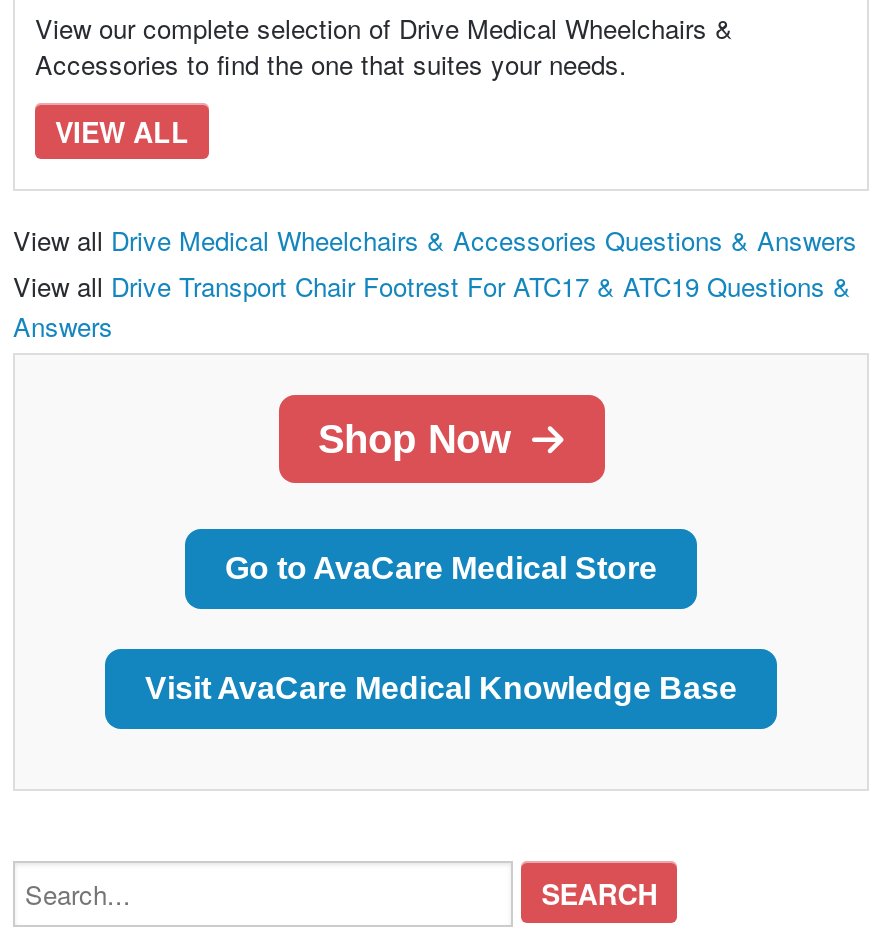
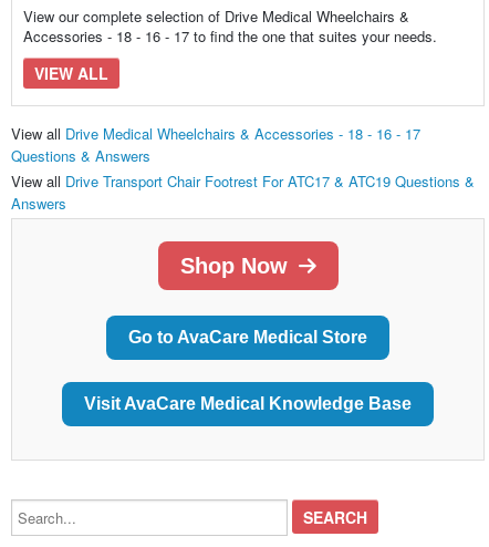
- Accessories to find the one that suites your needs.
+ Accessories - 18 - 16 - 17 to find the one that suites your needs.

- View all Drive Medical Wheelchairs & Accessories Questions & Answers
+ View all Drive Medical Wheelchairs & Accessories - 18 - 16 - 17
+ Questions & Answers
